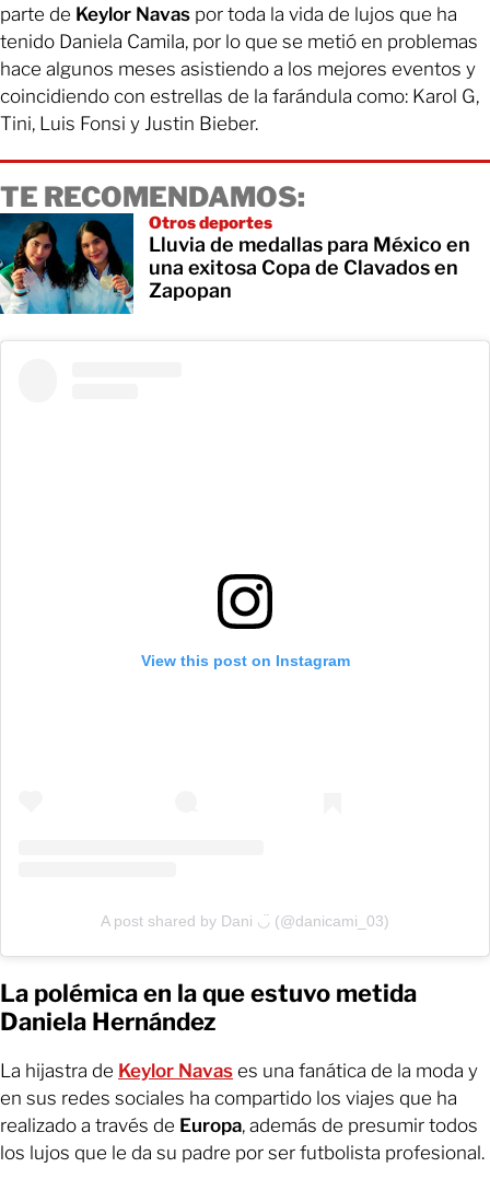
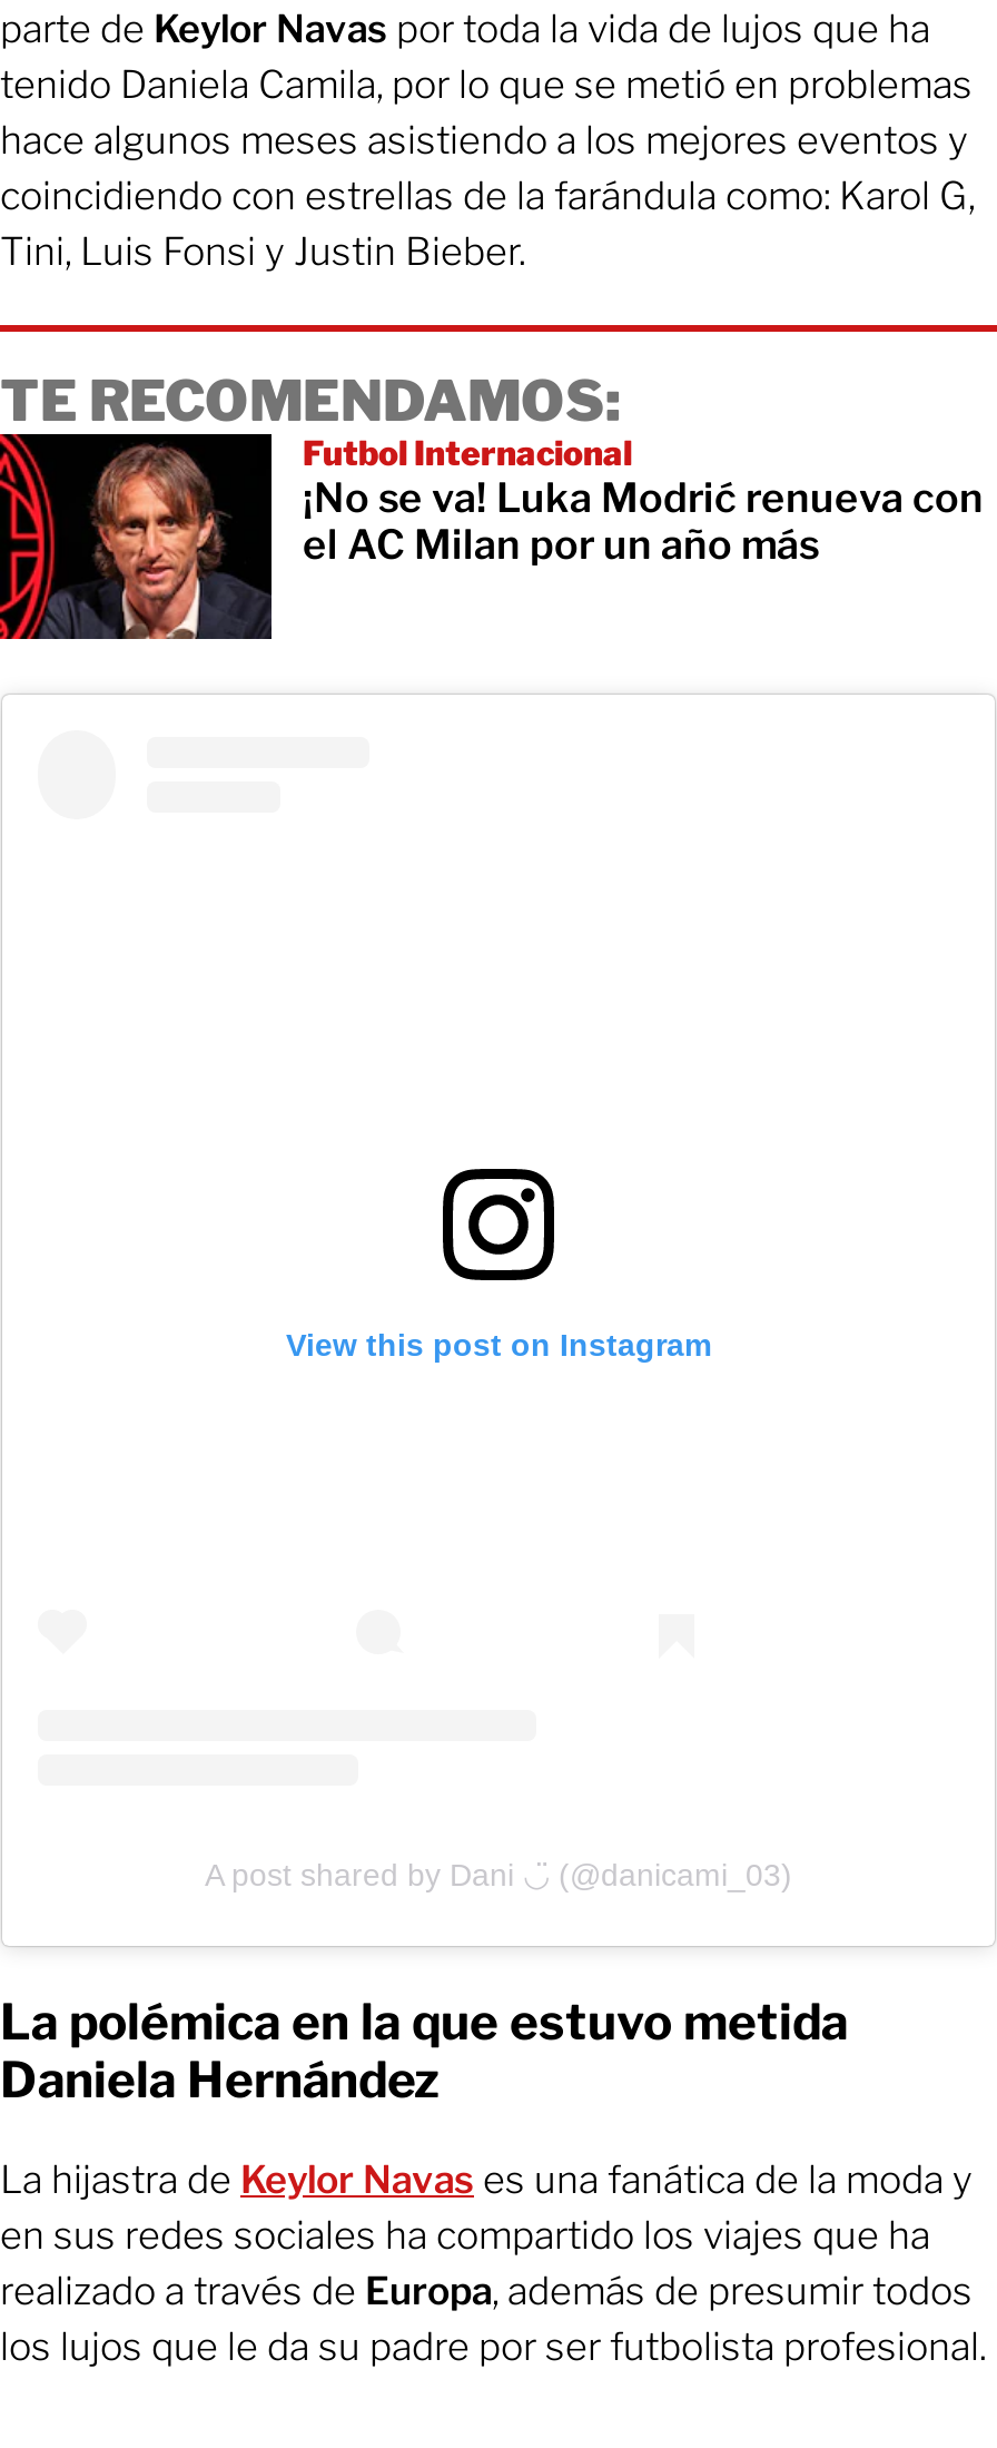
- [image]
- Otros deportes
- Lluvia de medallas para México en
- una exitosa Copa de Clavados en
- Zapopan
+ [image]
+ Futbol Internacional
+ ¡No se va! Luka Modrić renueva con
+ el AC Milan por un año más
